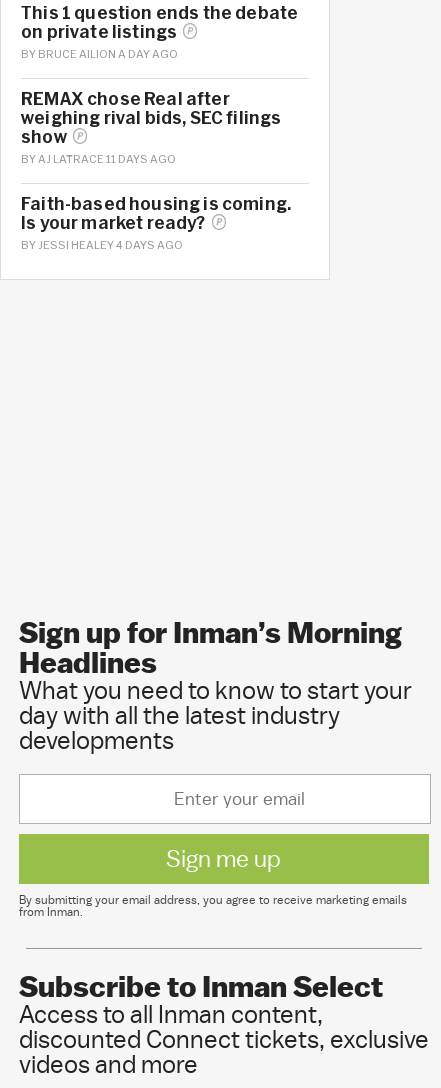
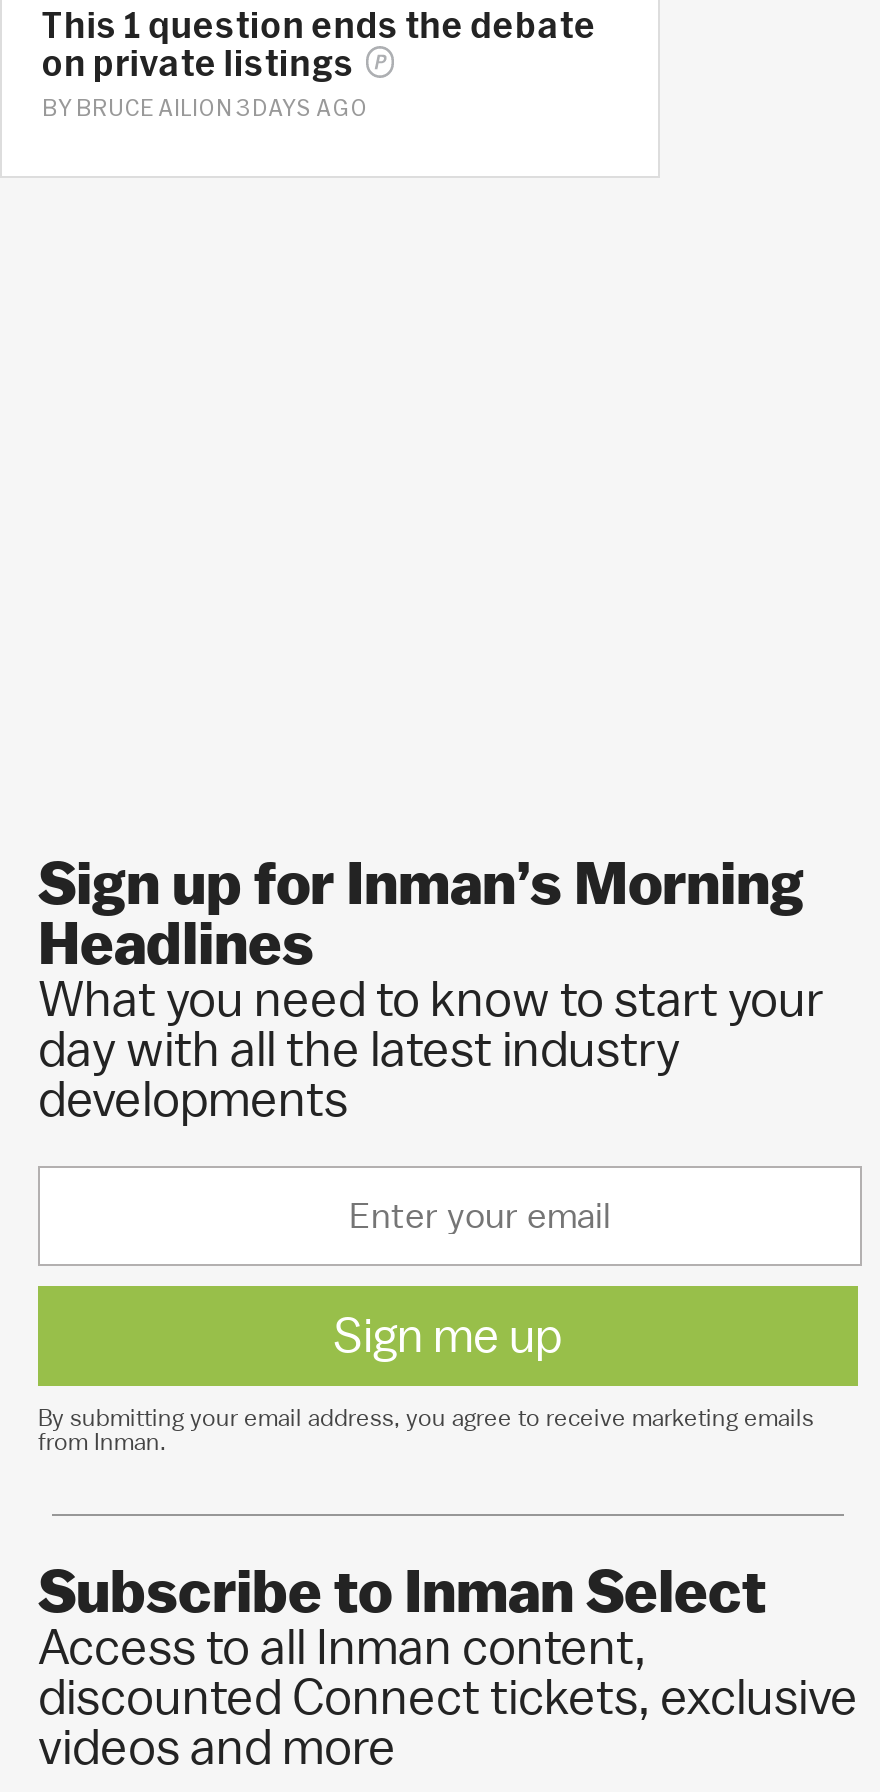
- BY BRUCE AILION A DAY AGO
- REMAX chose Real after
- weighing rival bids, SEC filings
- show
- BY AJ LATRACE 11 DAYS AGO
- Faith-based housing is coming.
- Is your market ready?
- BY JESSI HEALEY 4 DAYS AGO
+ BY BRUCE AILION 3 DAYS AGO
